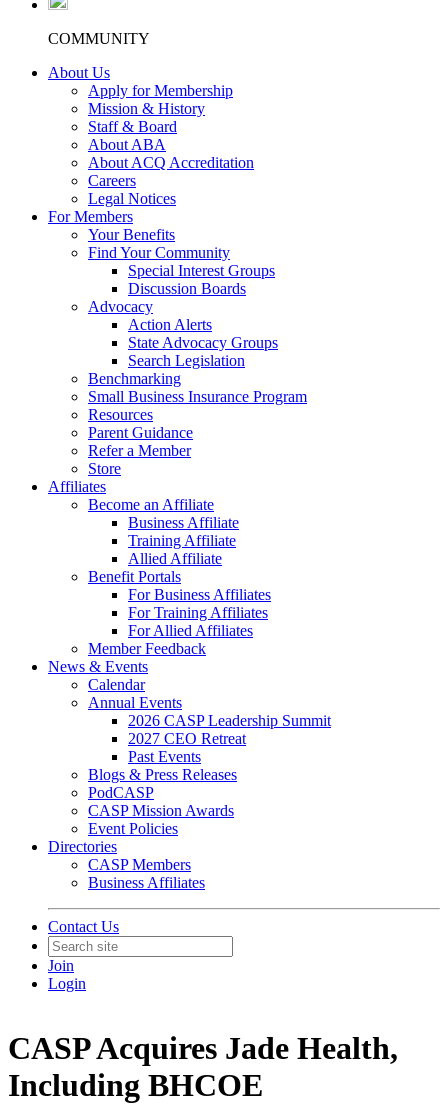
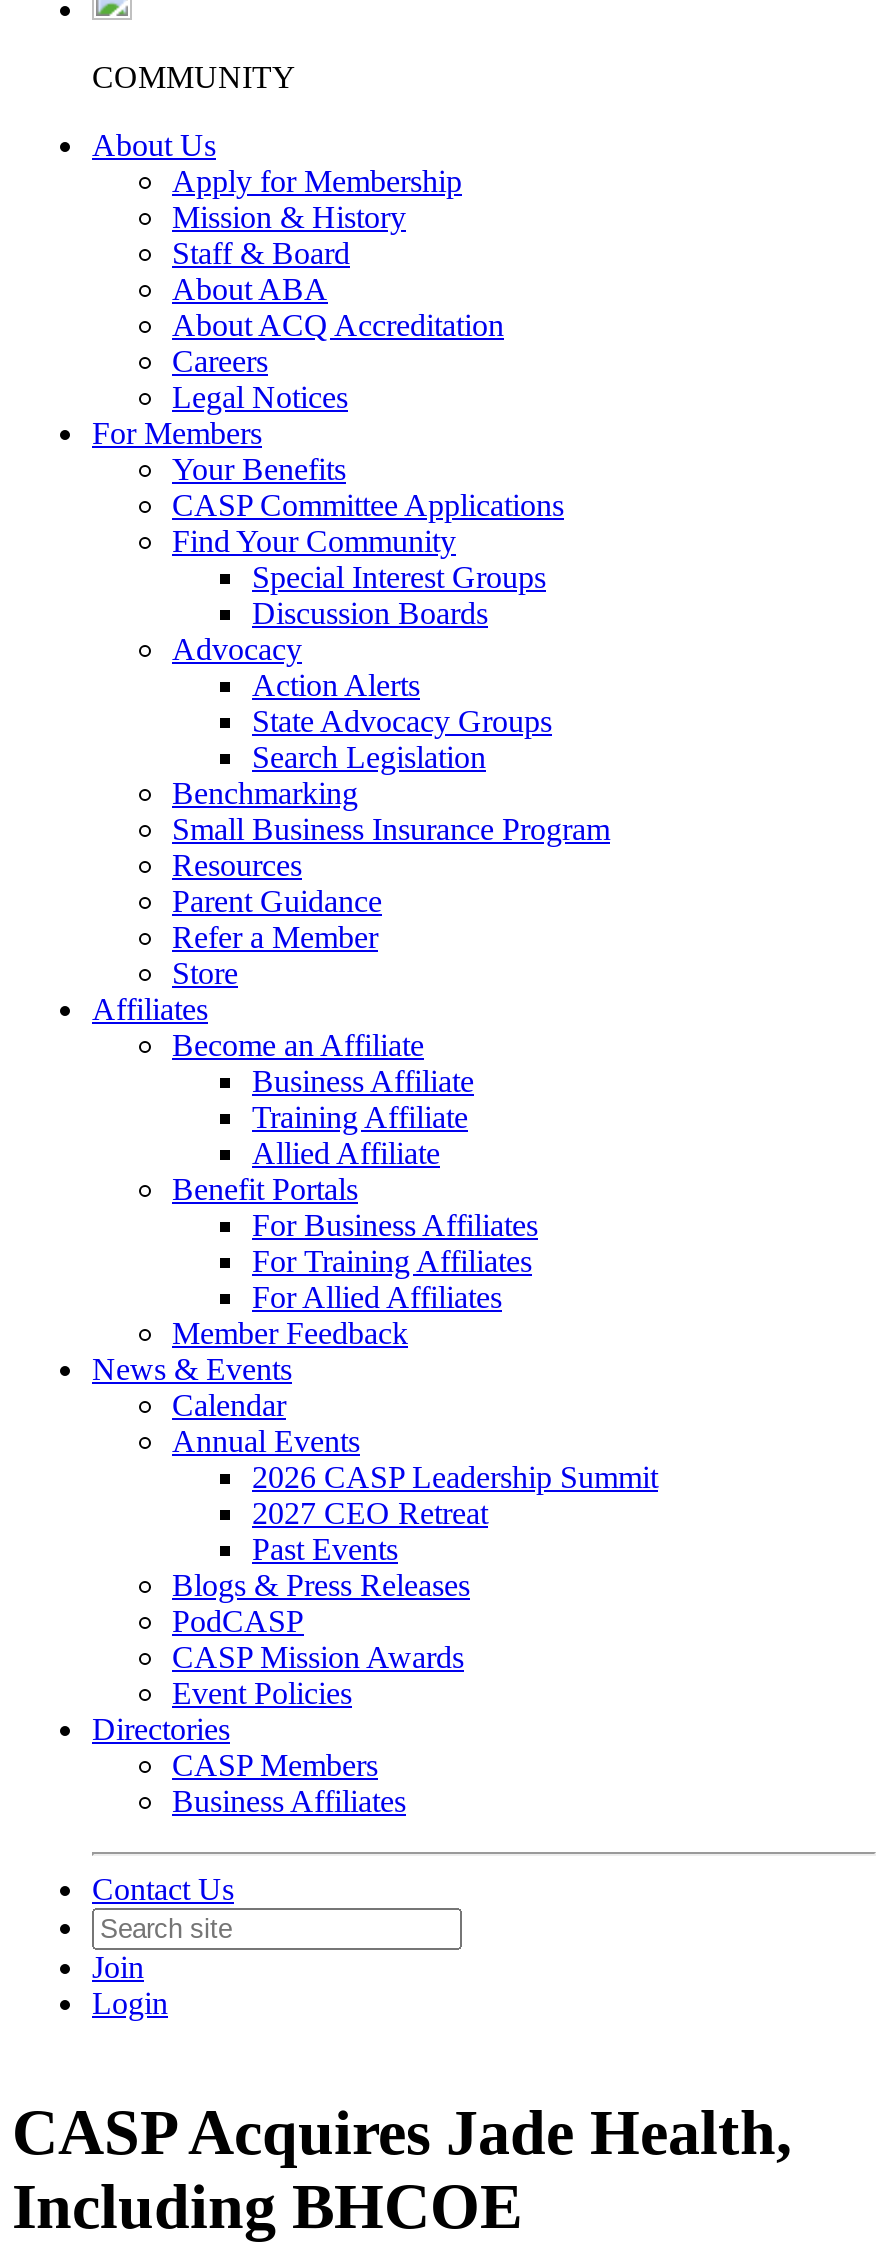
+ CASP Committee Applications
